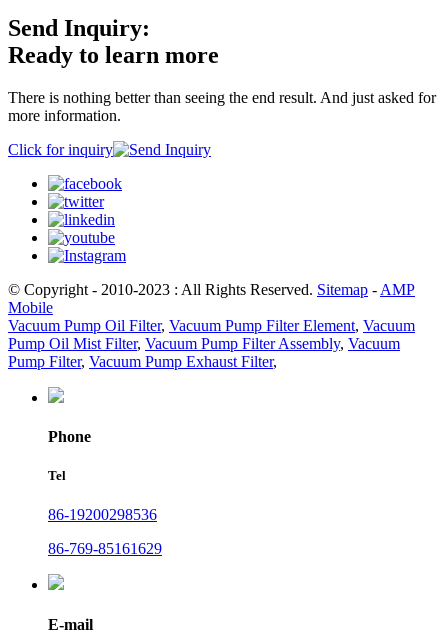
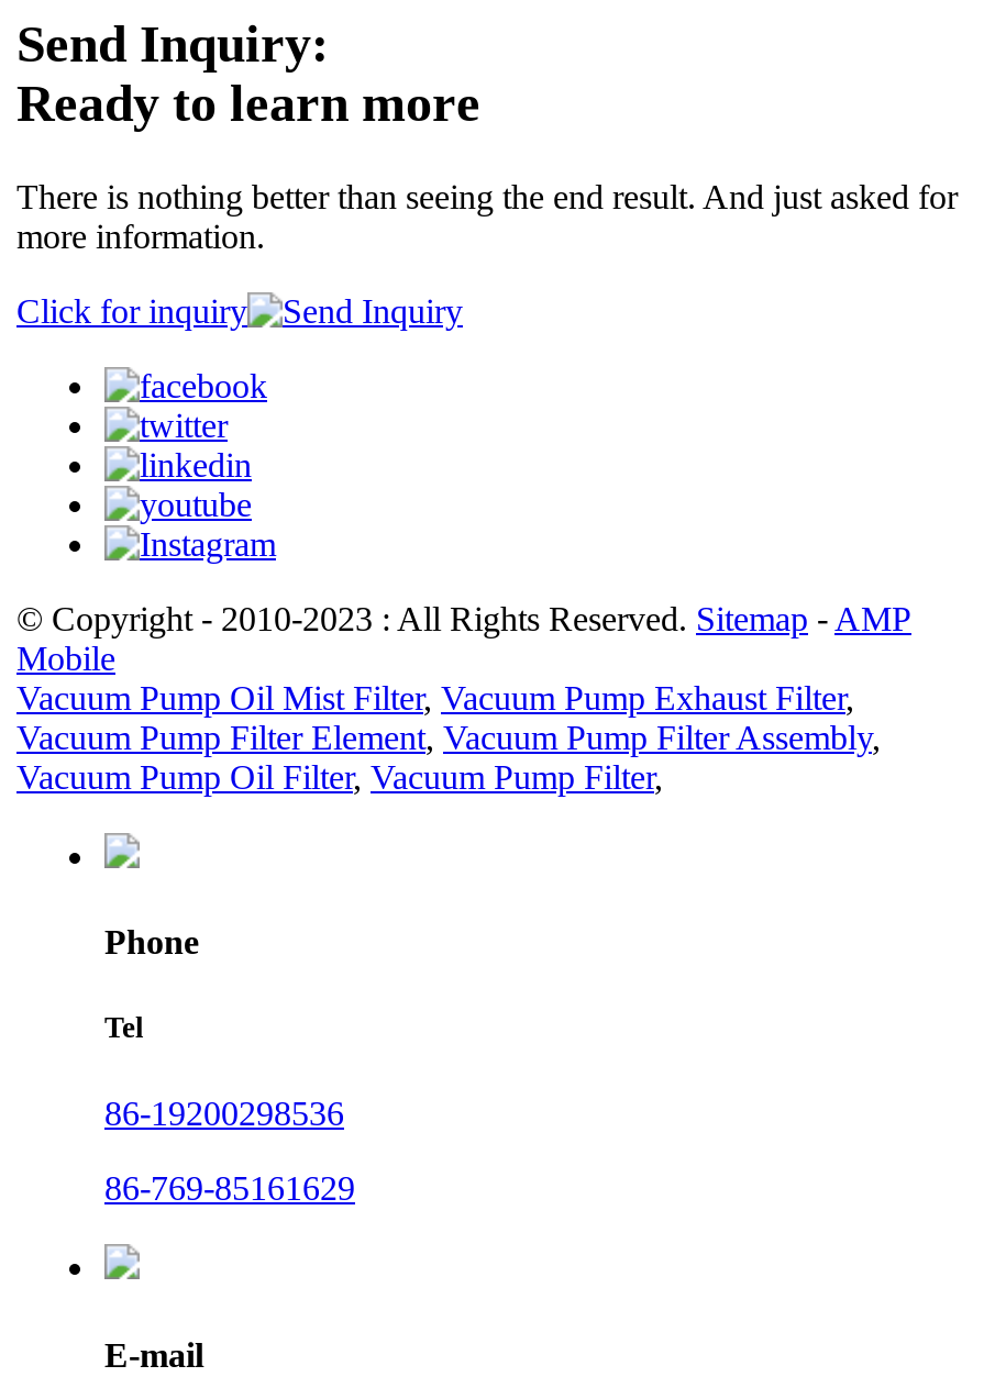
- Vacuum Pump Oil Filter, Vacuum Pump Filter Element, Vacuum
- Pump Oil Mist Filter, Vacuum Pump Filter Assembly, Vacuum
- Pump Filter, Vacuum Pump Exhaust Filter,
+ Vacuum Pump Oil Mist Filter, Vacuum Pump Exhaust Filter,
+ Vacuum Pump Filter Element, Vacuum Pump Filter Assembly,
+ Vacuum Pump Oil Filter, Vacuum Pump Filter,
